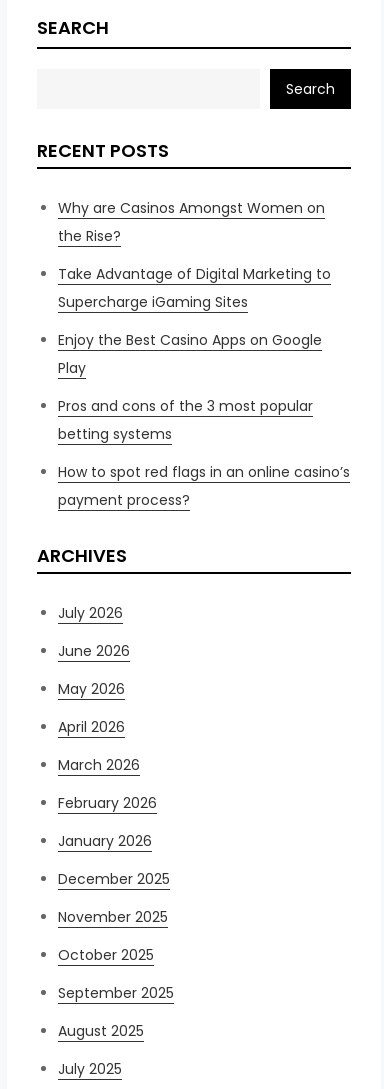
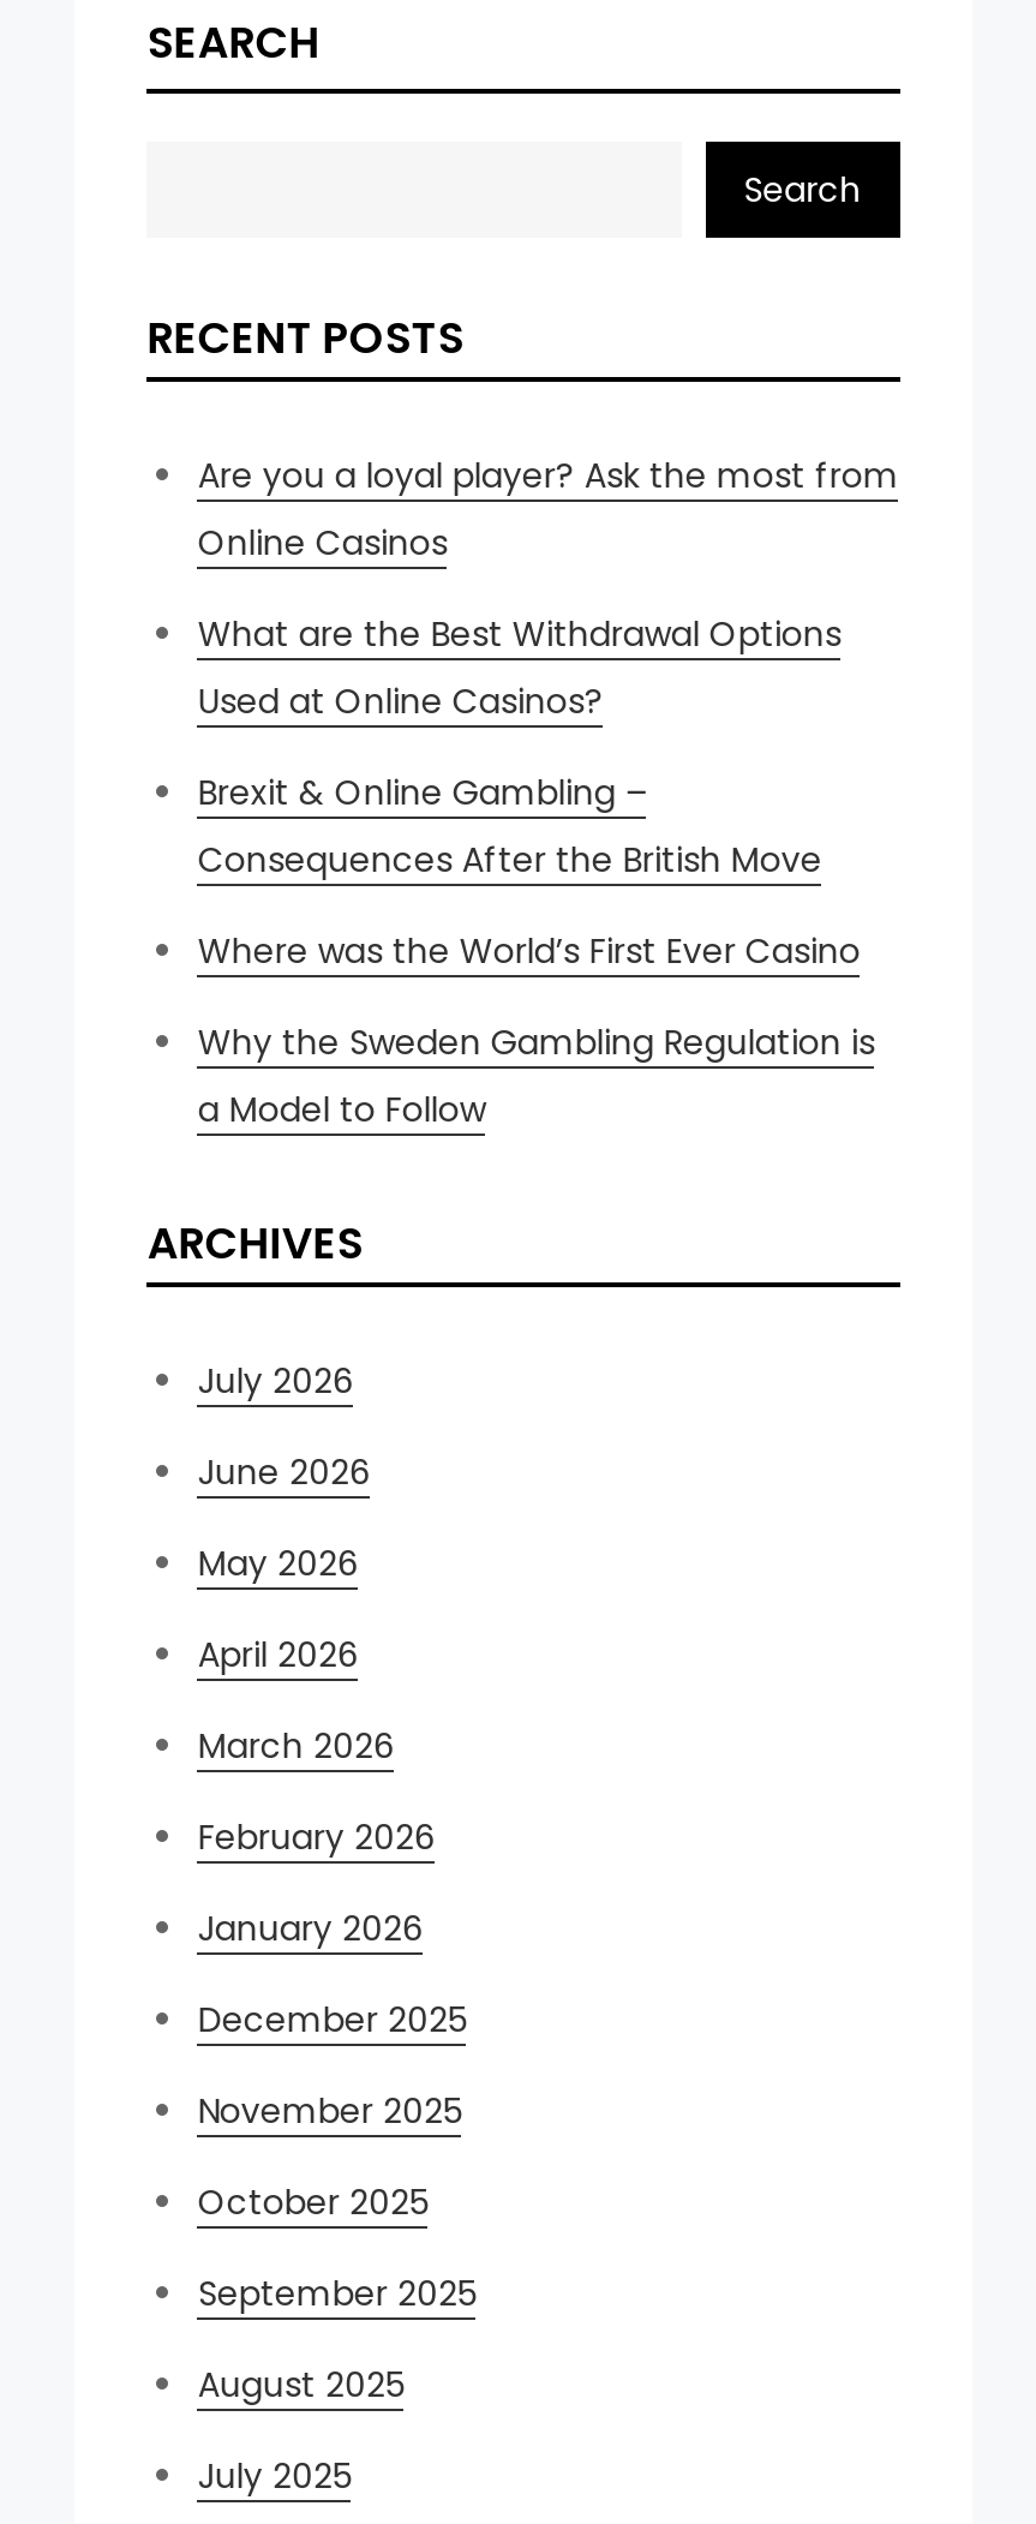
- Why are Casinos Amongst Women on
- the Rise?
+ Are you a loyal player? Ask the most from
+ Online Casinos

- Take Advantage of Digital Marketing to
- Supercharge iGaming Sites
+ What are the Best Withdrawal Options
+ Used at Online Casinos?

- Enjoy the Best Casino Apps on Google
- Play
+ Brexit & Online Gambling –
+ Consequences After the British Move

- Pros and cons of the 3 most popular
- betting systems
+ Where was the World’s First Ever Casino

- How to spot red flags in an online casino’s
- payment process?
+ Why the Sweden Gambling Regulation is
+ a Model to Follow
